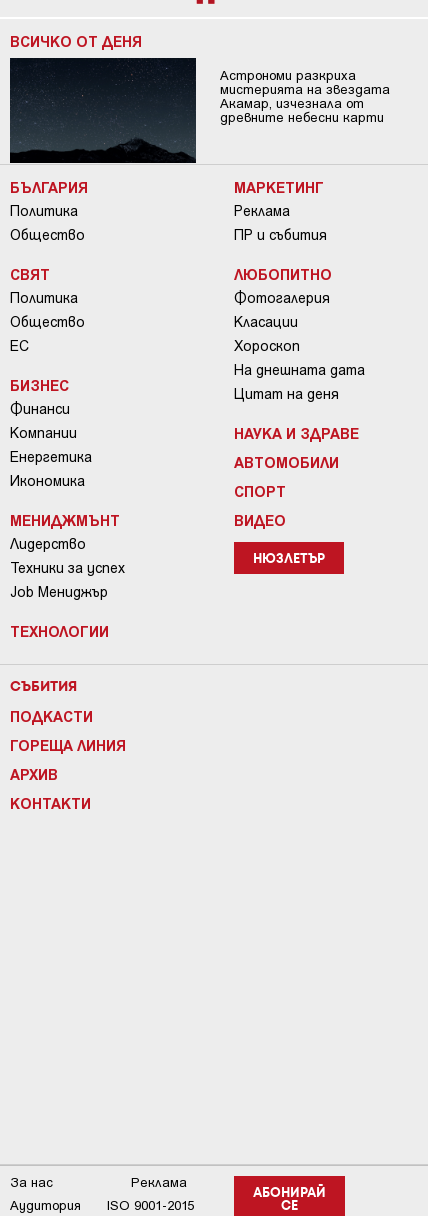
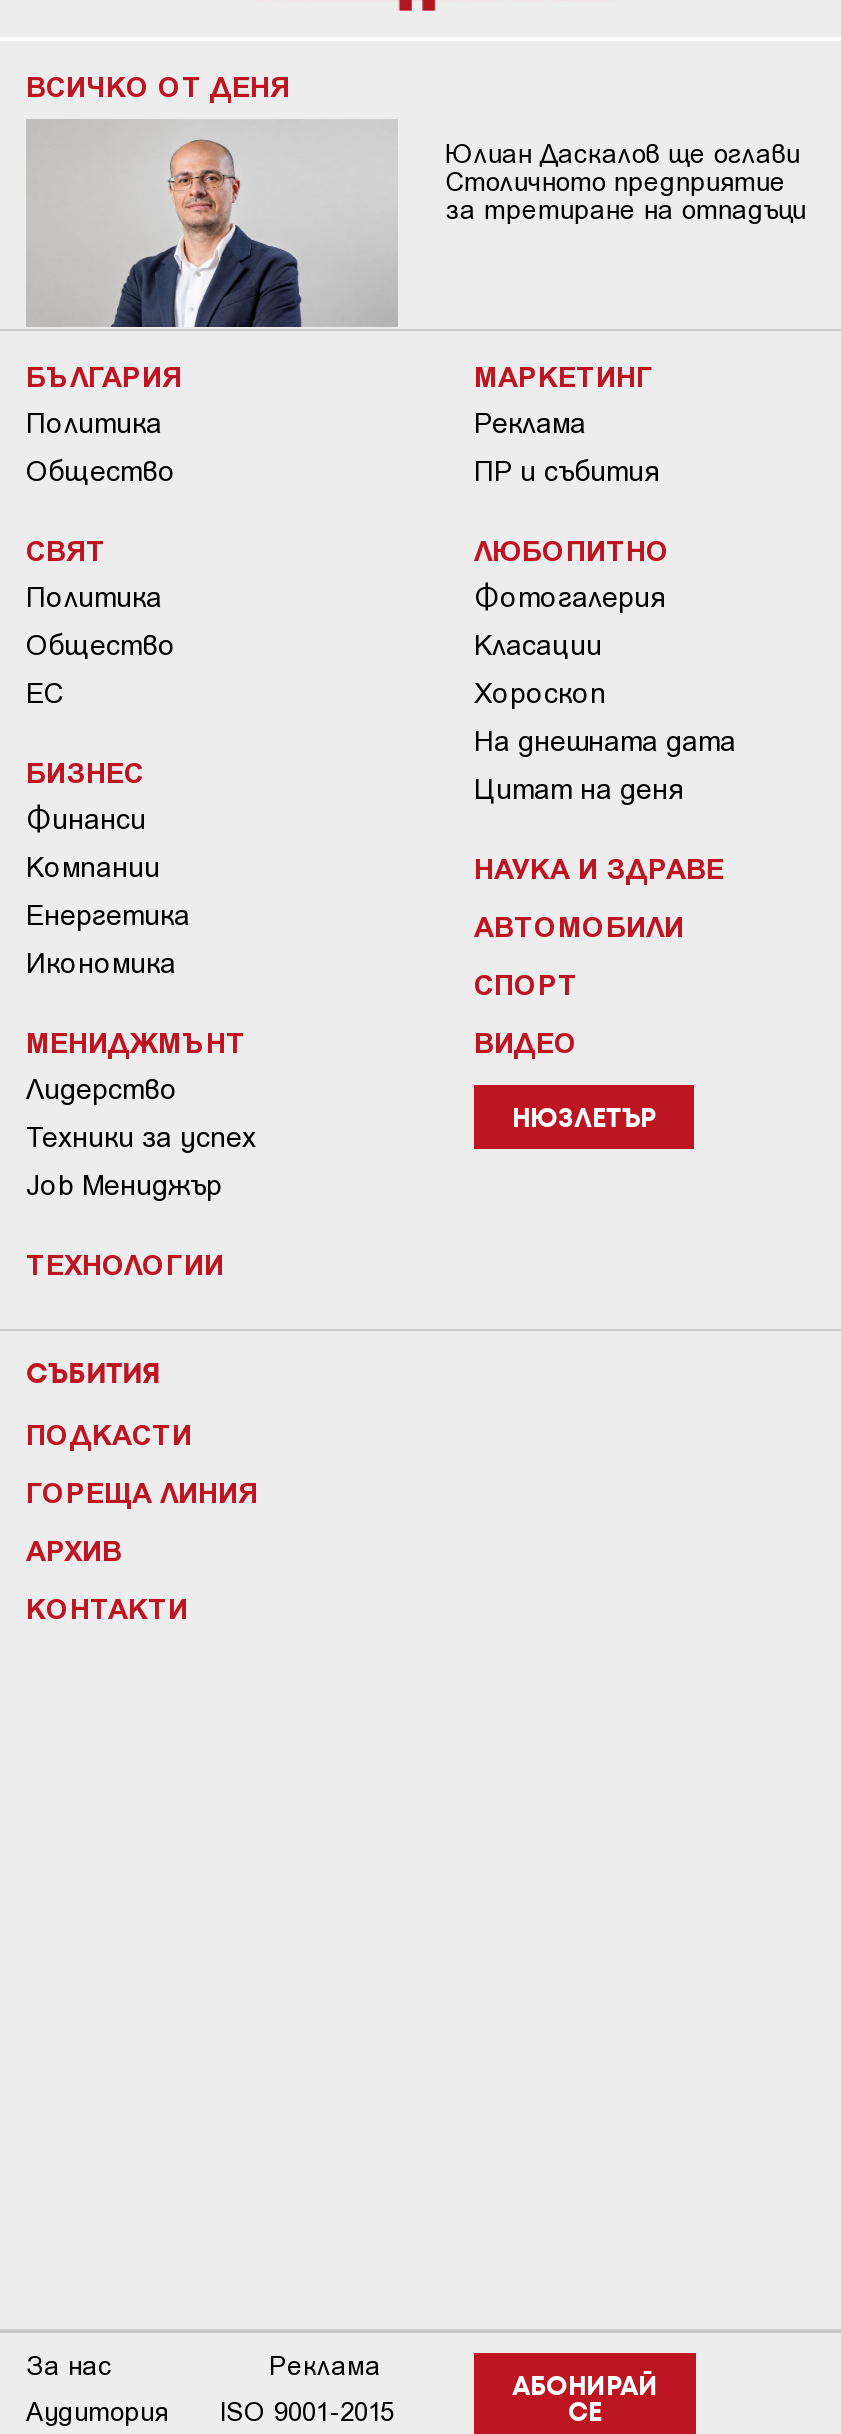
- [image]
- Астрономи разкриха
- мистерията на звездата
- Акамар, изчезнала от
- древните небесни карти
+ [image]
+ Юлиан Даскалов ще оглави
+ Столичното предприятие
+ за третиране на отпадъци
